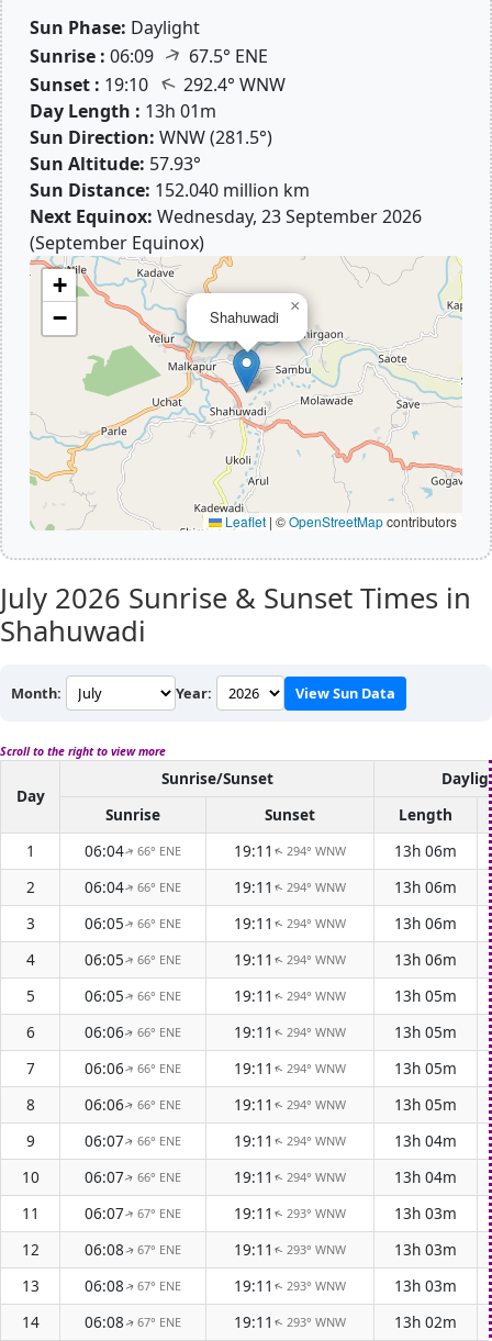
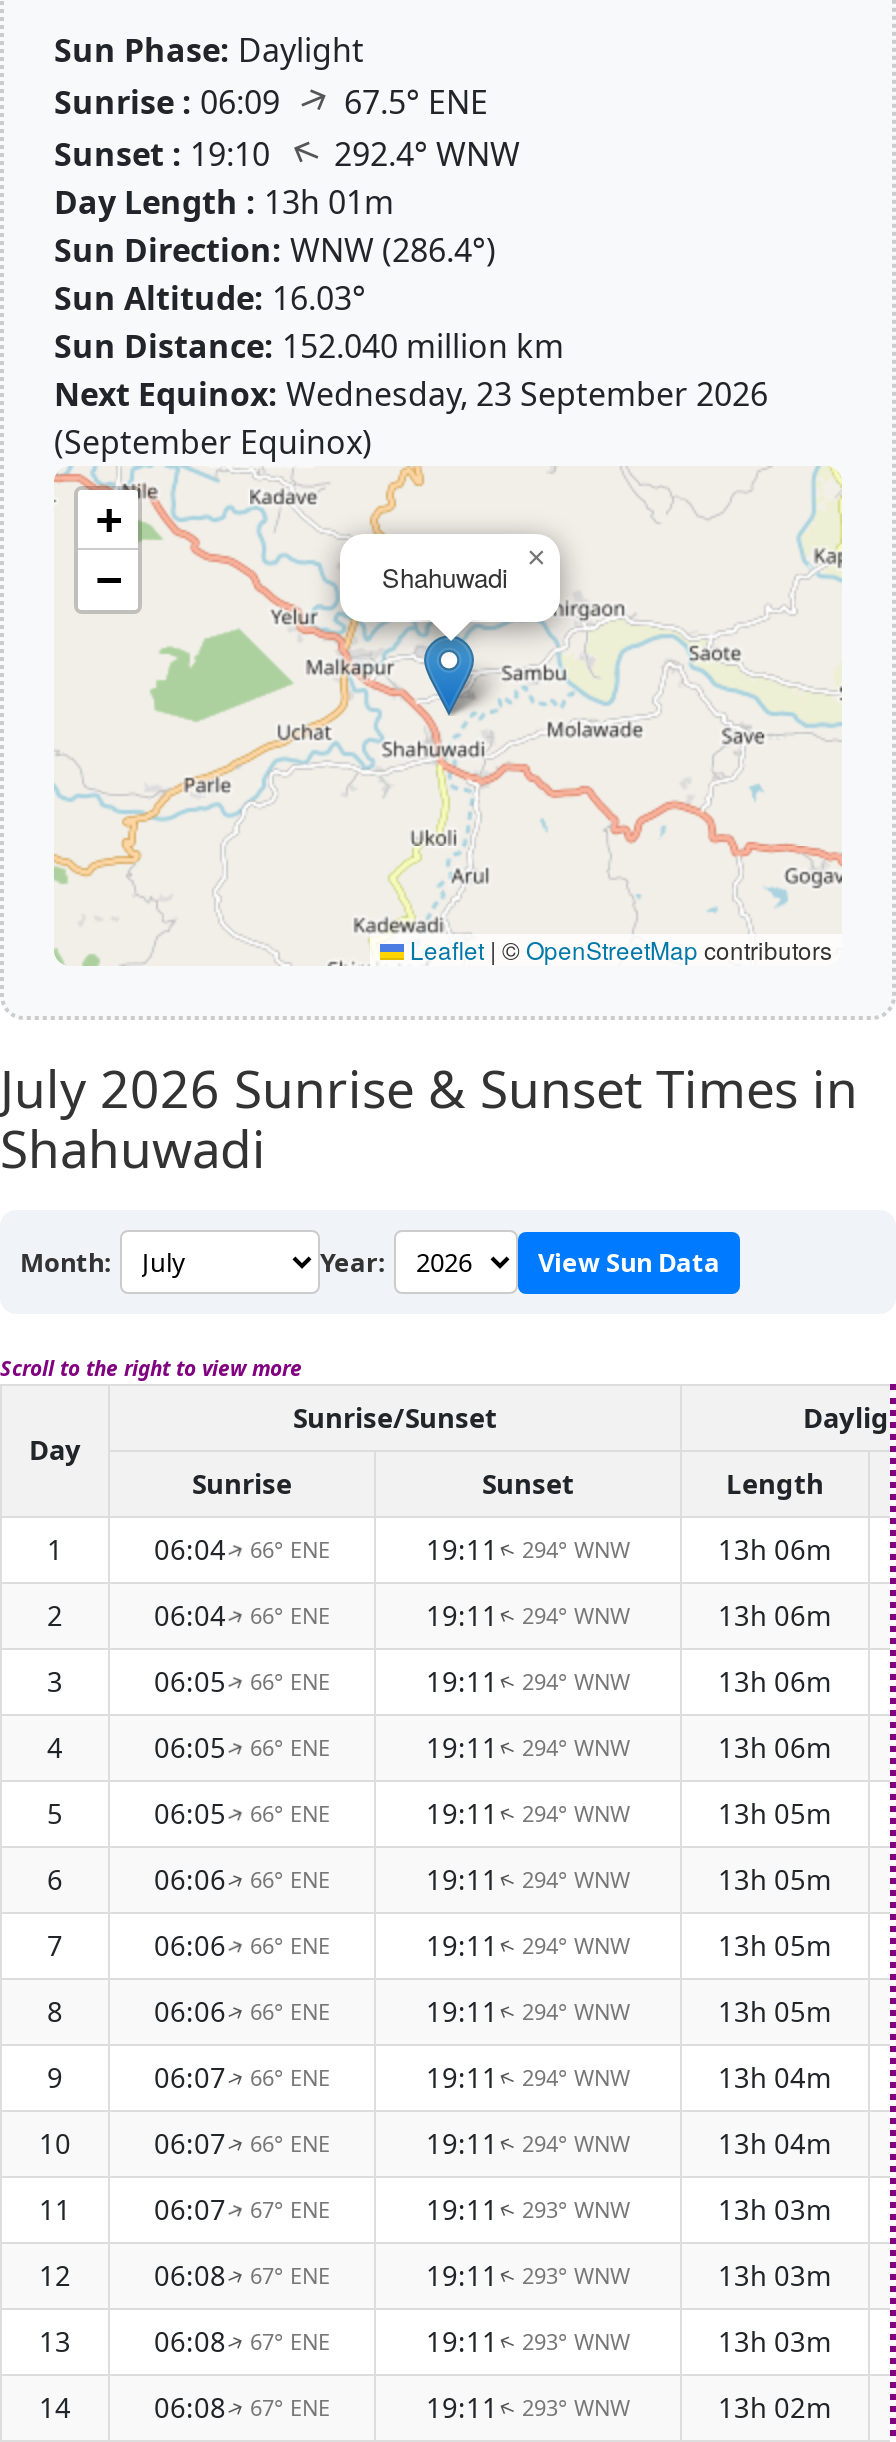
- Sun Direction: WNW (281.5°)
+ Sun Direction: WNW (286.4°)

- Sun Altitude: 57.93°
+ Sun Altitude: 16.03°
